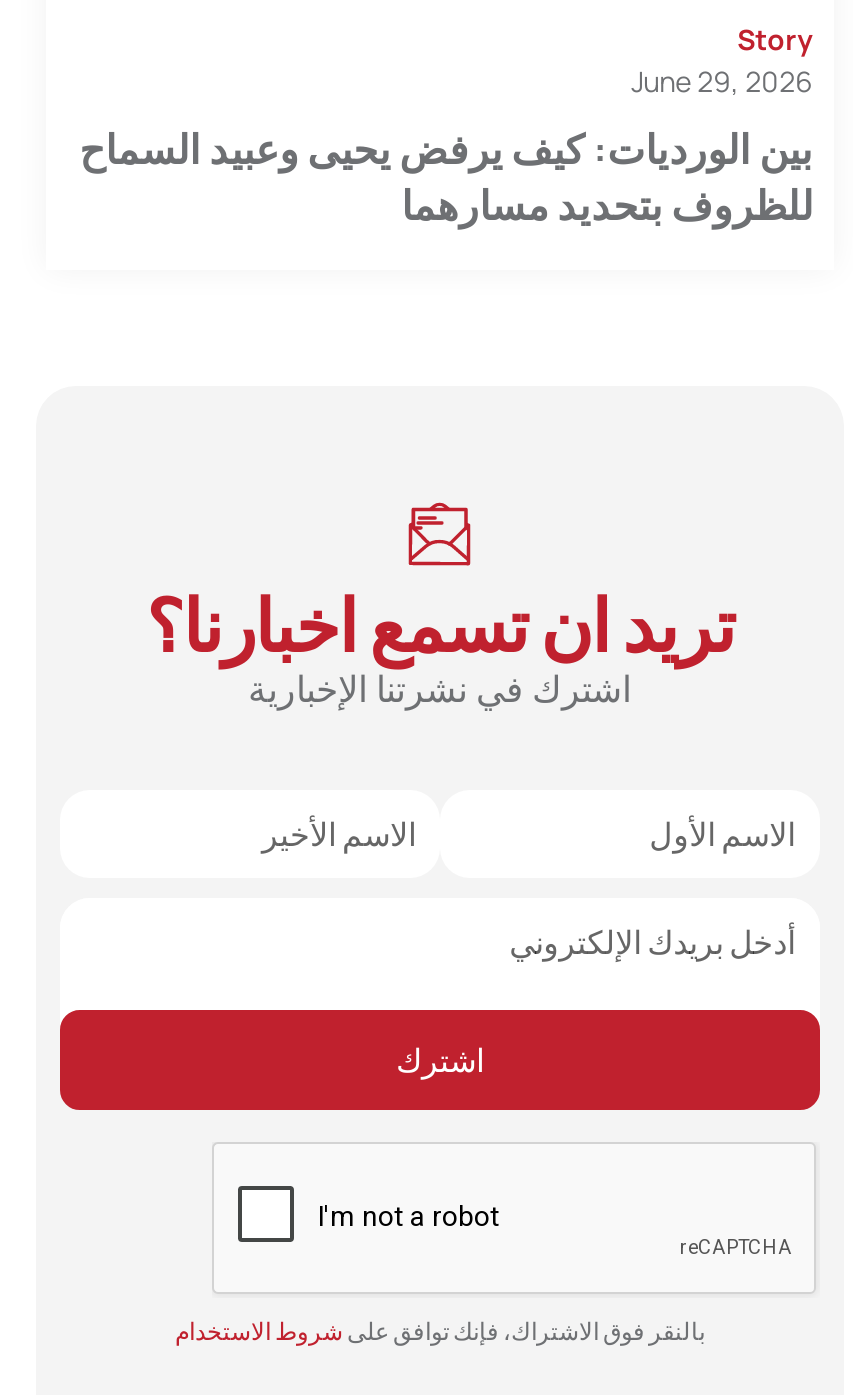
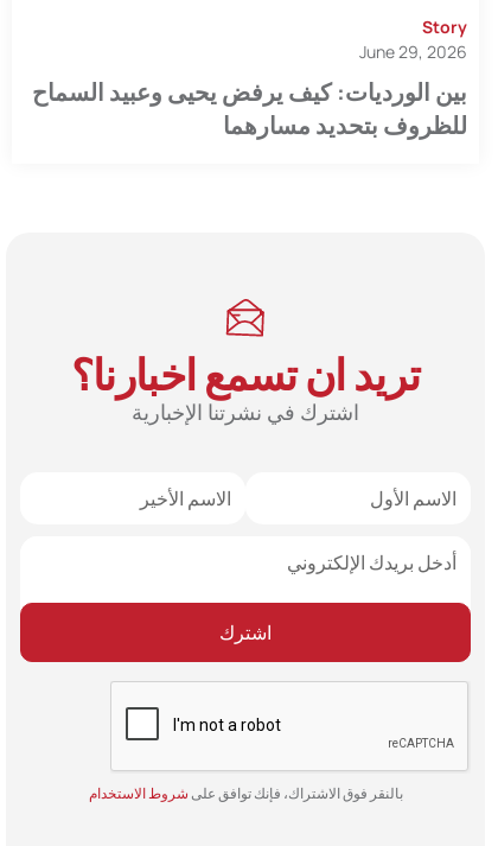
- [image]
+ [image]
